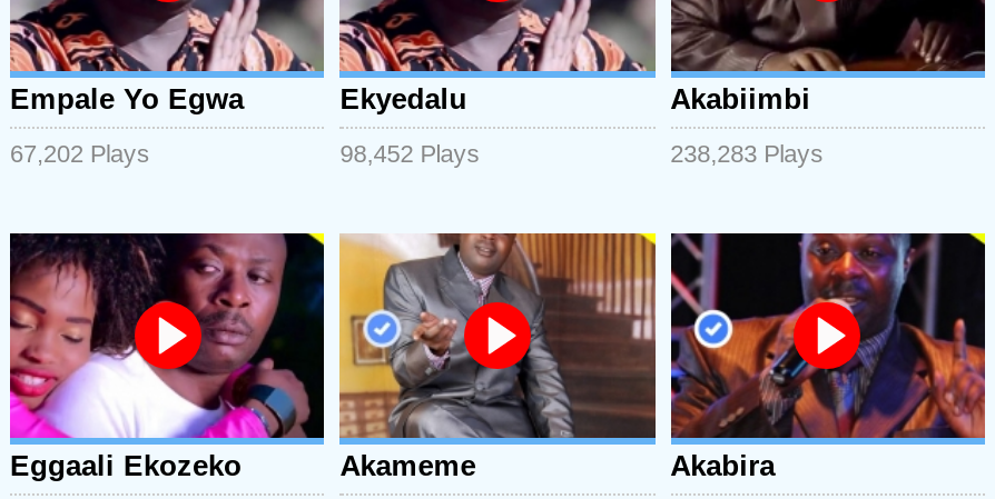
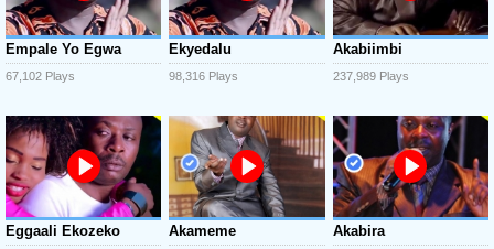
- 67,202 Plays
+ 67,102 Plays

- 98,452 Plays
+ 98,316 Plays

- 238,283 Plays
+ 237,989 Plays
